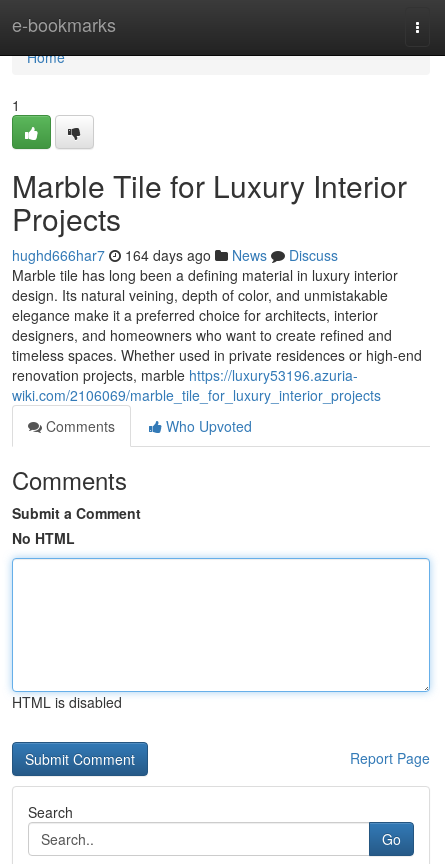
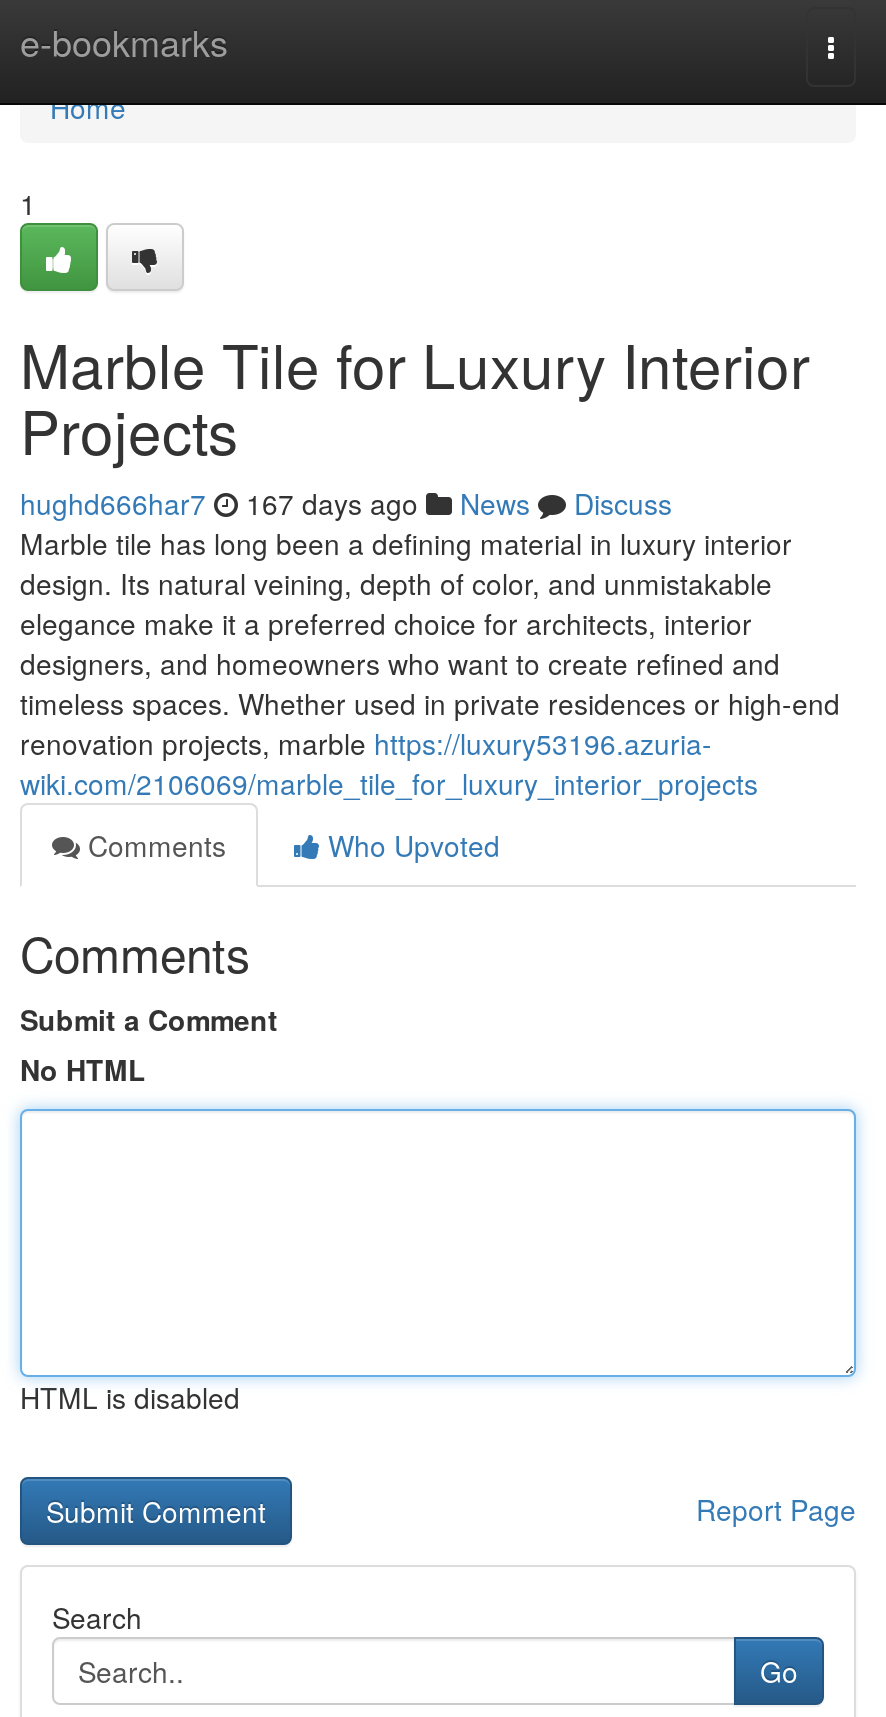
- hughd666har7 164 days ago News Discuss
+ hughd666har7 167 days ago News Discuss
